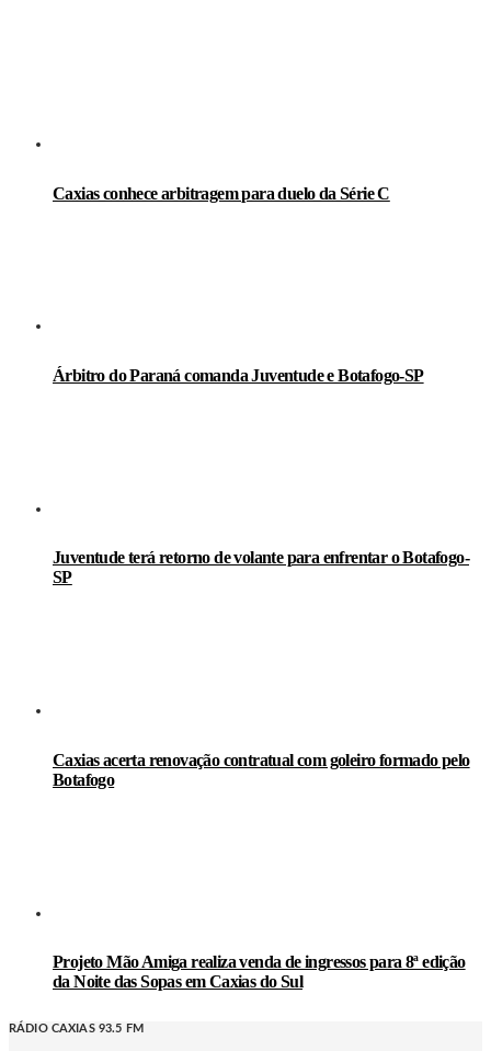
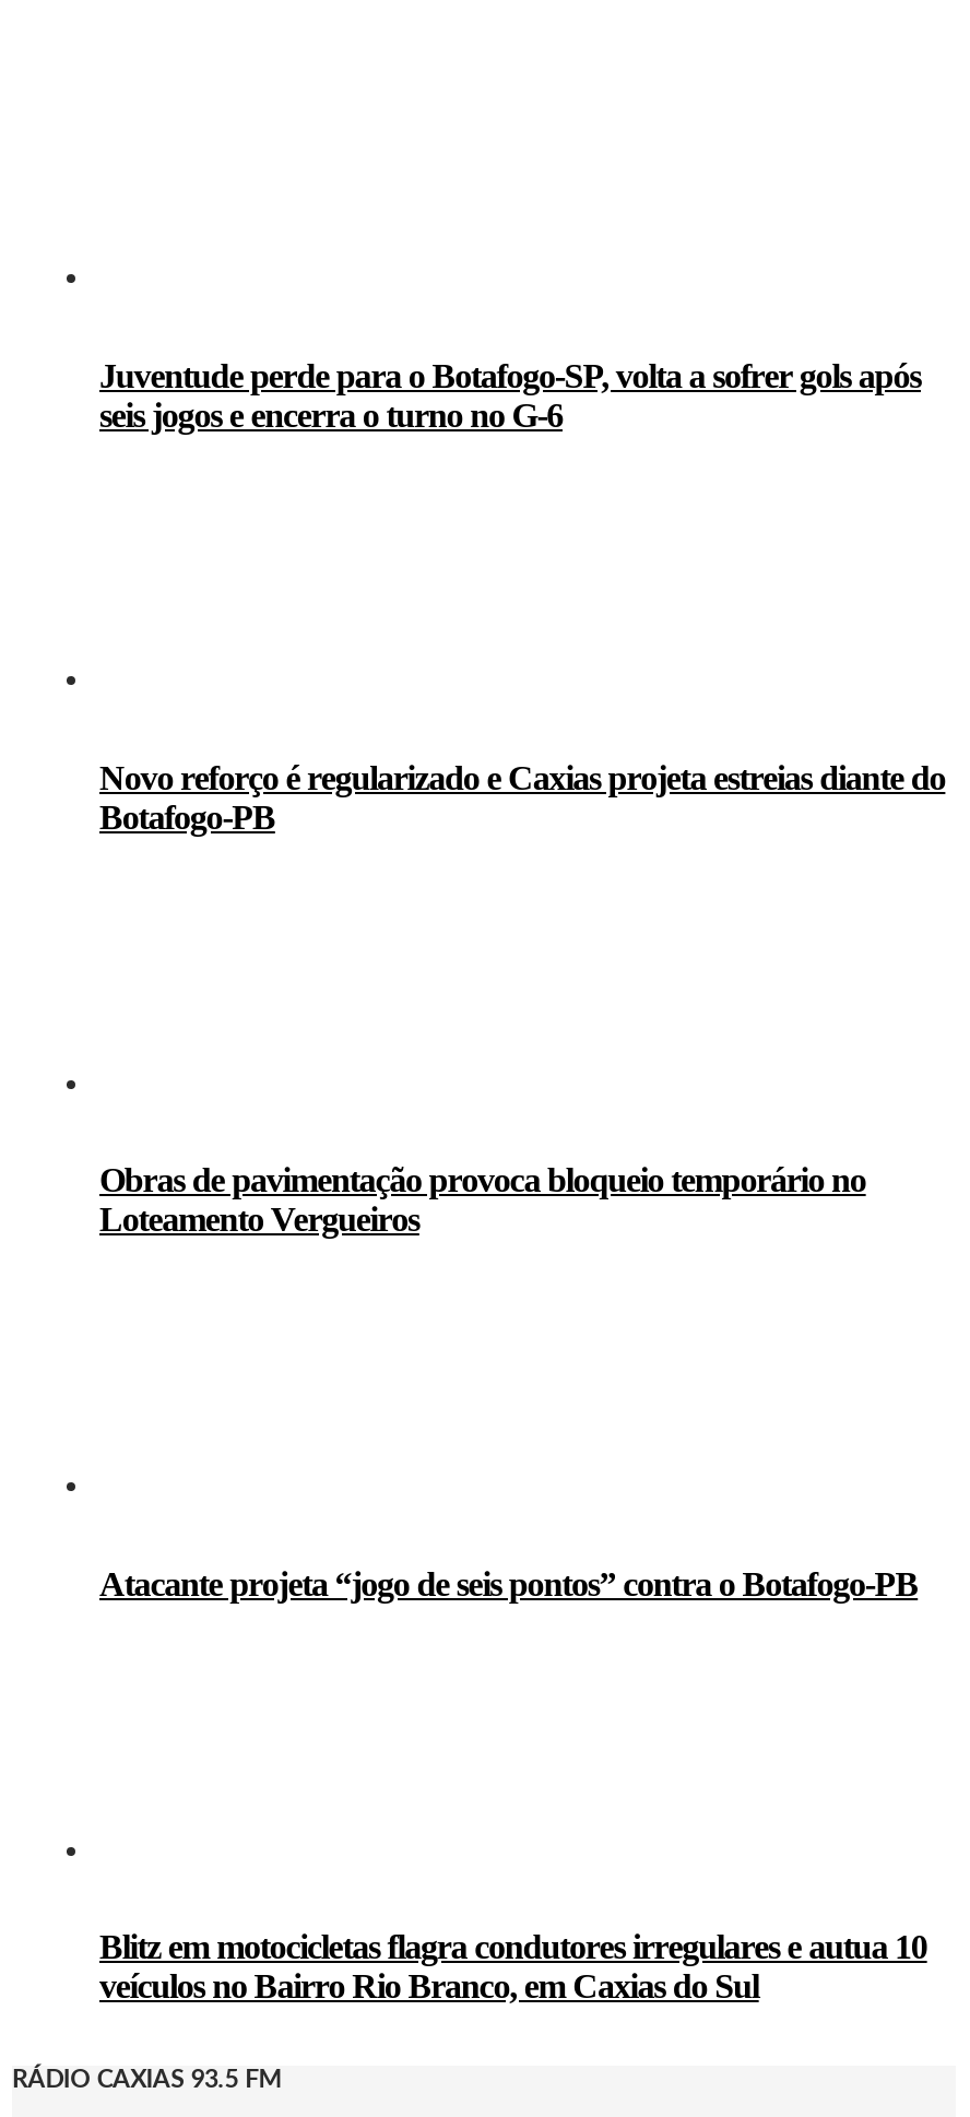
- Caxias conhece arbitragem para duelo da Série C
+ Juventude perde para o Botafogo-SP, volta a sofrer gols após
+ seis jogos e encerra o turno no G-6

- Árbitro do Paraná comanda Juventude e Botafogo-SP
+ Novo reforço é regularizado e Caxias projeta estreias diante do
+ Botafogo-PB

- Juventude terá retorno de volante para enfrentar o Botafogo-
- SP
+ Obras de pavimentação provoca bloqueio temporário no
+ Loteamento Vergueiros

- Caxias acerta renovação contratual com goleiro formado pelo
- Botafogo
+ Atacante projeta “jogo de seis pontos” contra o Botafogo-PB

- Projeto Mão Amiga realiza venda de ingressos para 8ª edição
- da Noite das Sopas em Caxias do Sul
+ Blitz em motocicletas flagra condutores irregulares e autua 10
+ veículos no Bairro Rio Branco, em Caxias do Sul
